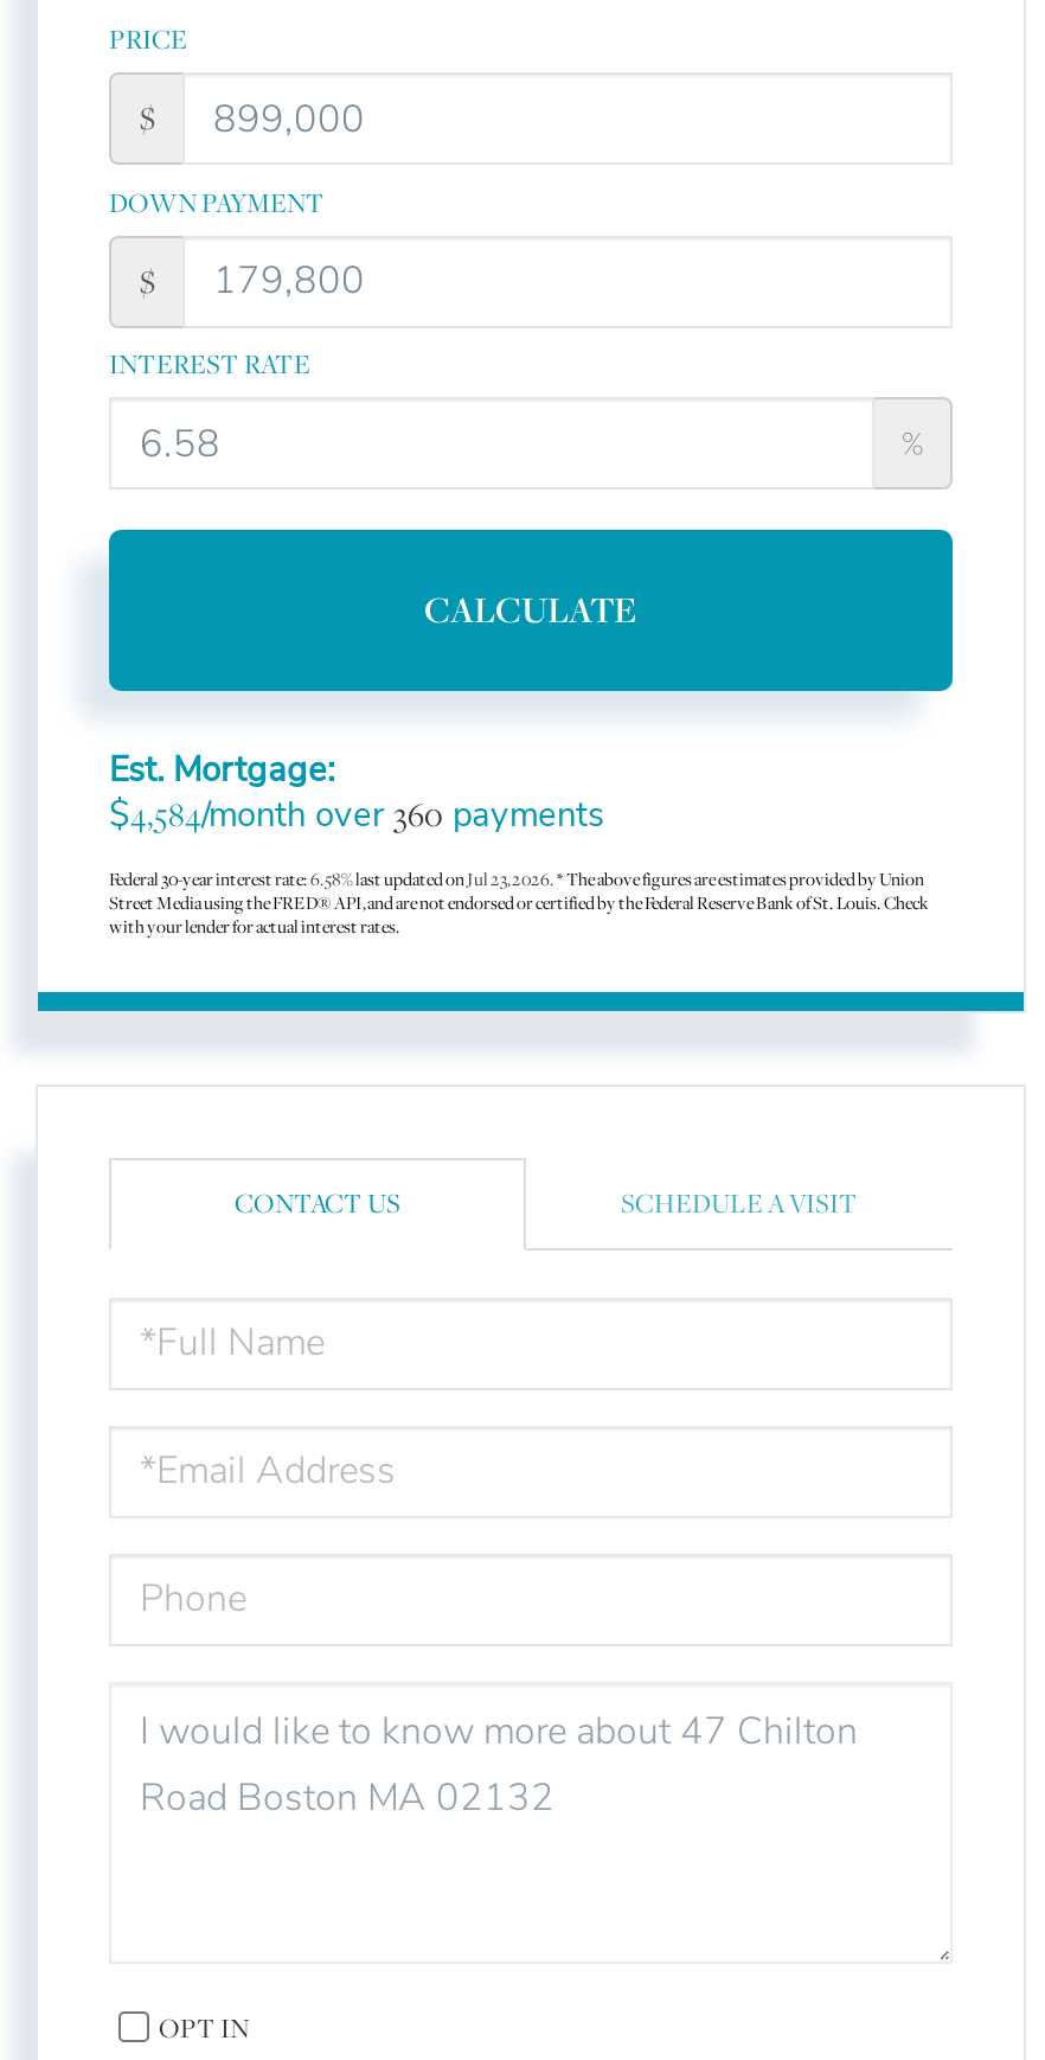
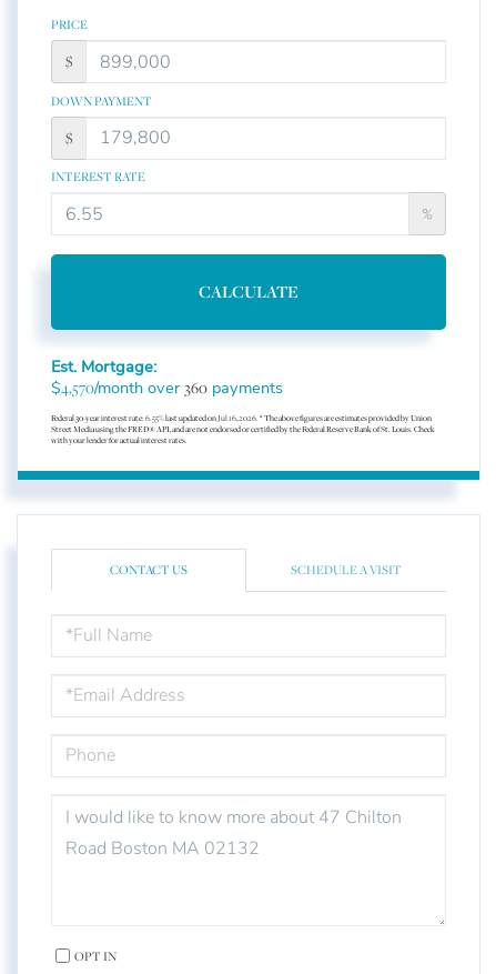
- $4,584/month over 360 payments
+ $4,570/month over 360 payments

- Federal 30-year interest rate: 6.58% last updated on Jul 23, 2026. * The above figures are estimates provided by Union
+ Federal 30-year interest rate: 6.55% last updated on Jul 16, 2026. * The above figures are estimates provided by Union
